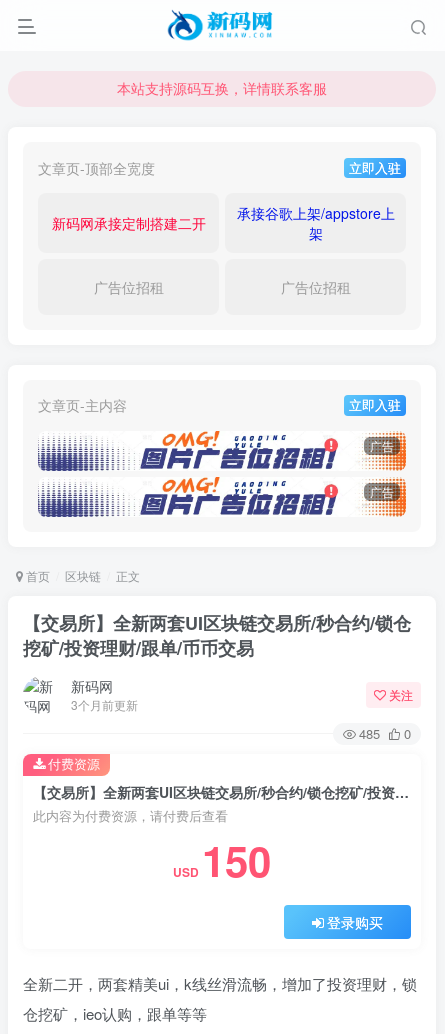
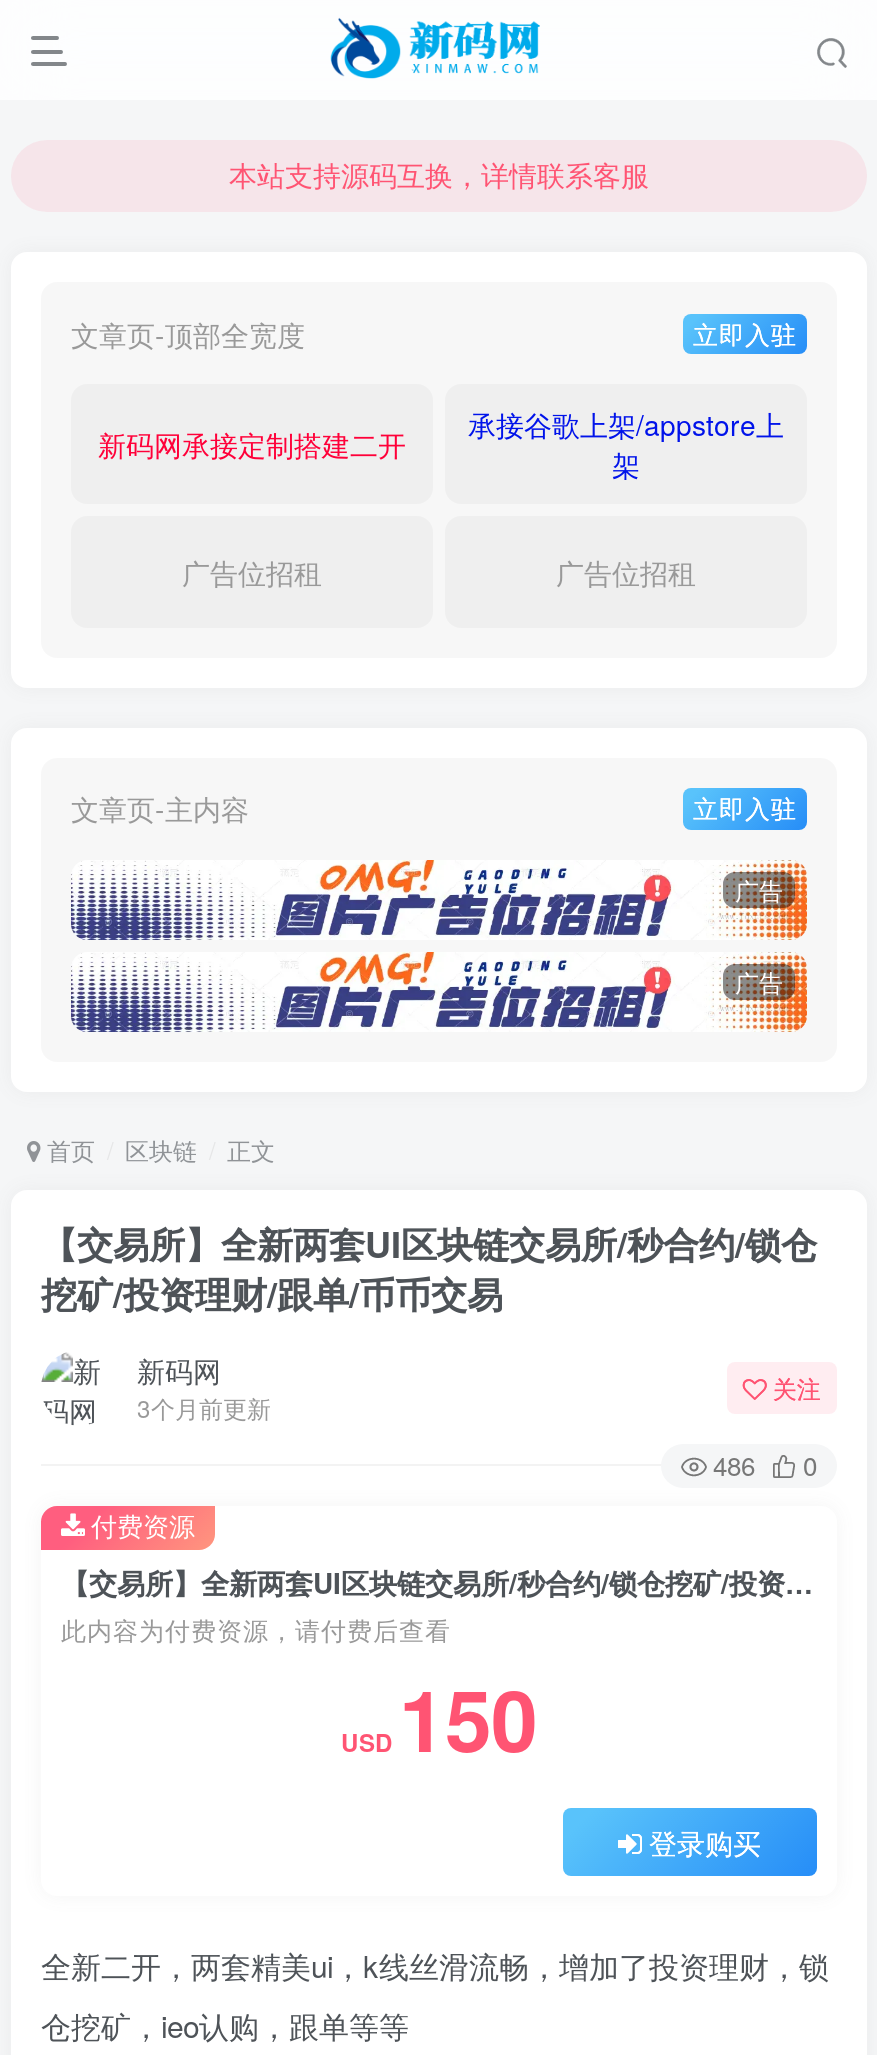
- 485 0
+ 486 0
